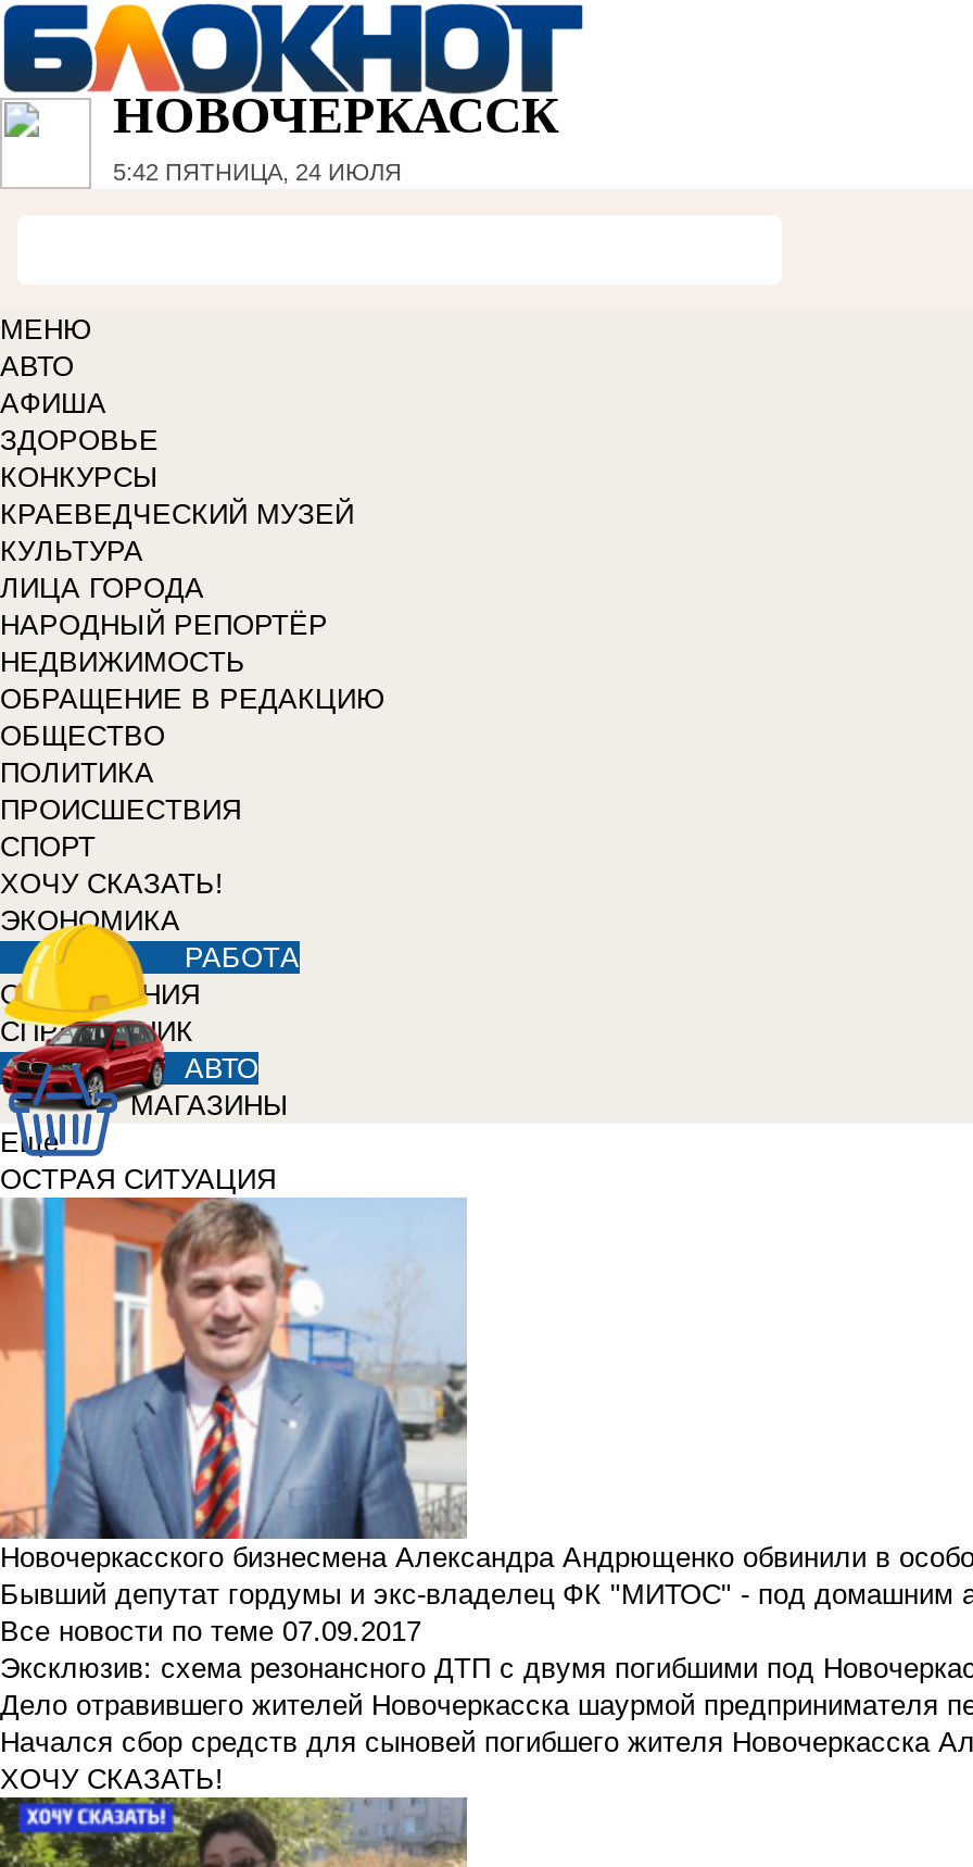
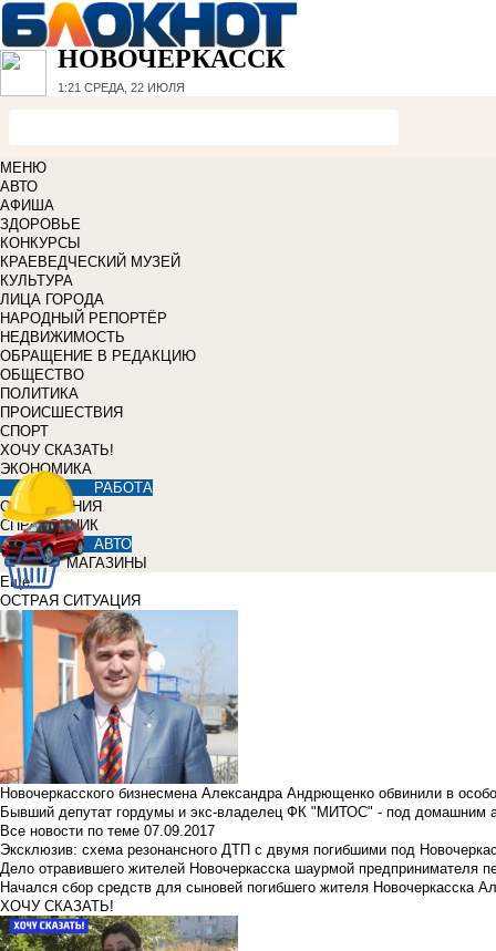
- 5:42 ПЯТНИЦА, 24 ИЮЛЯ
+ 1:21 СРЕДА, 22 ИЮЛЯ
